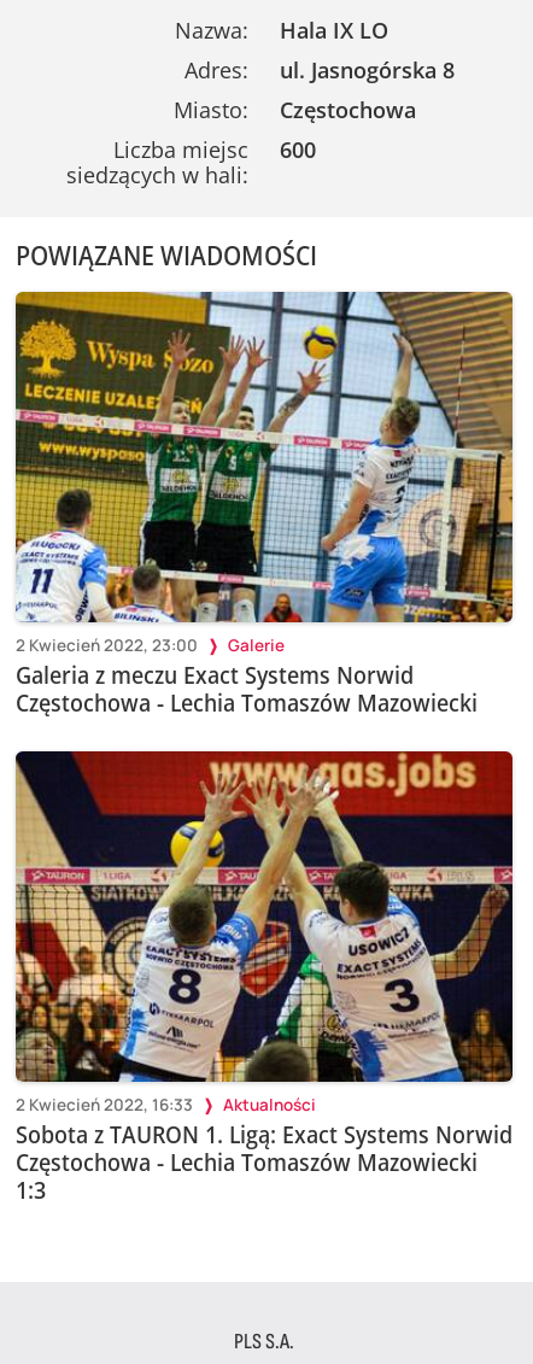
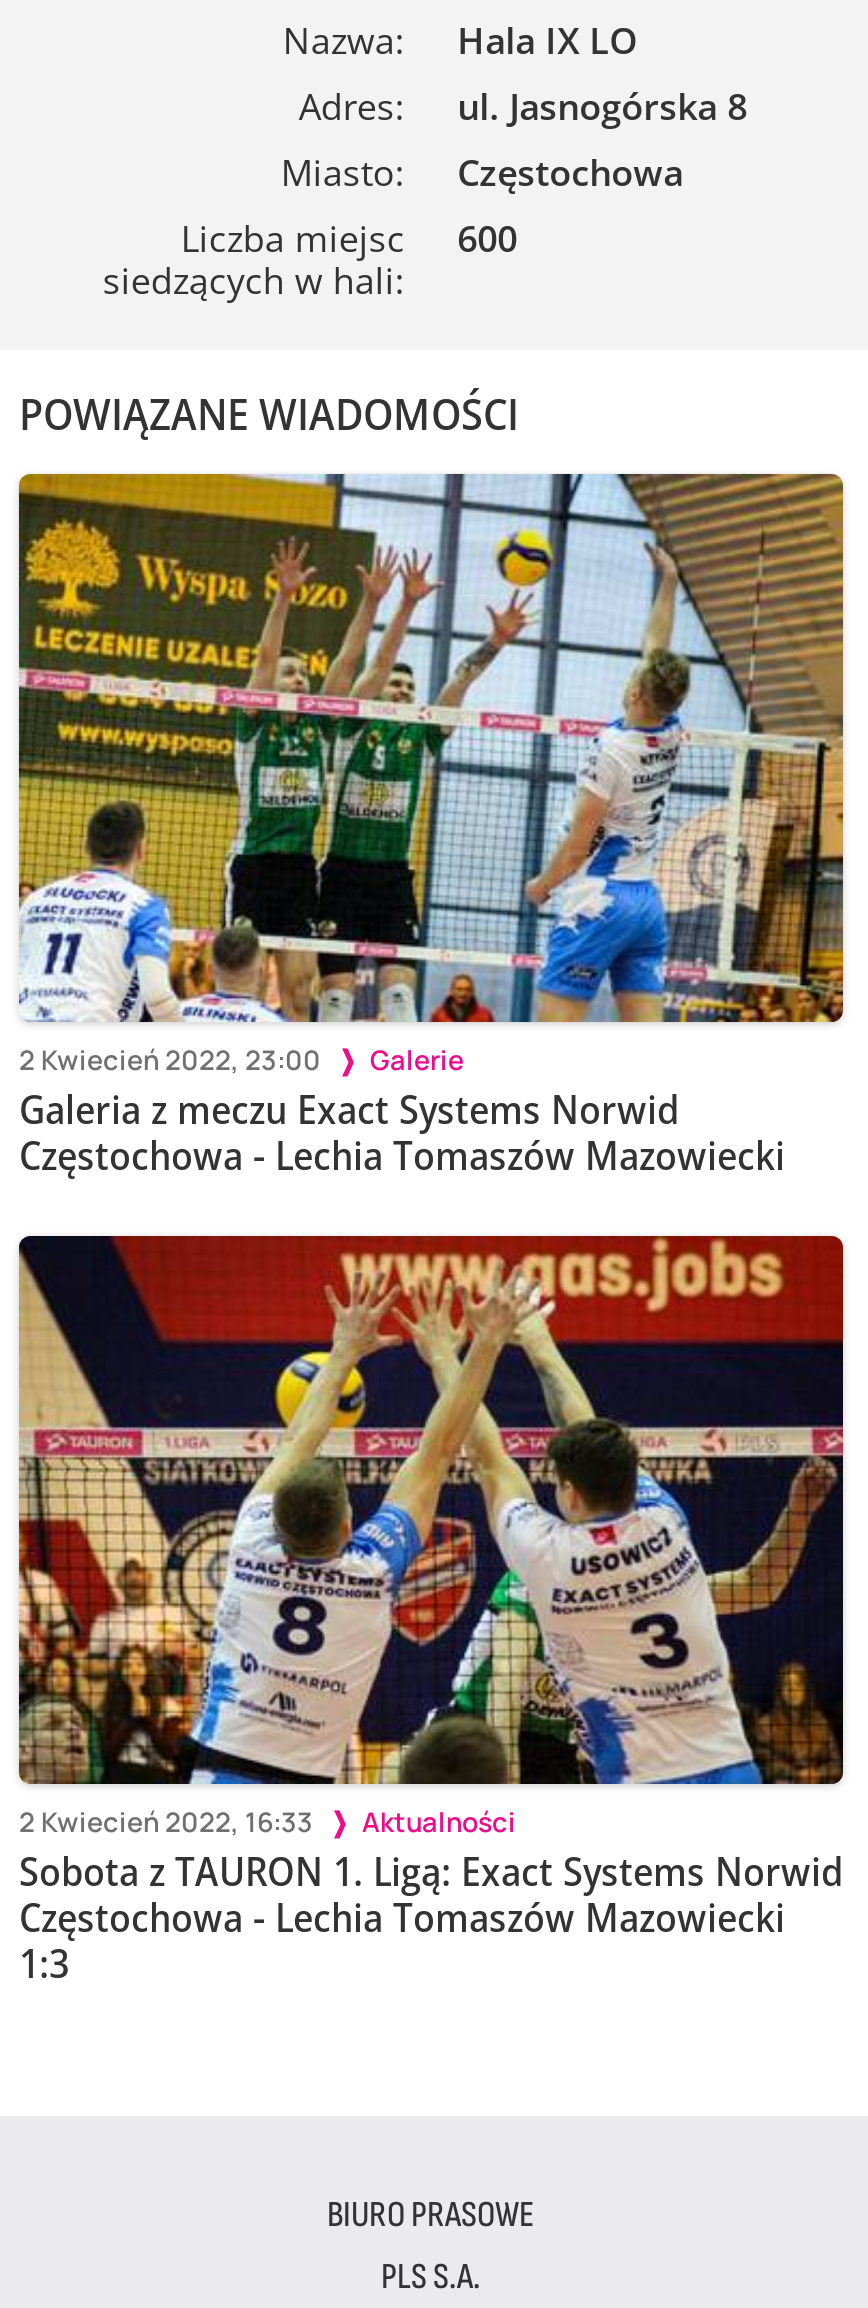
+ BIURO PRASOWE
